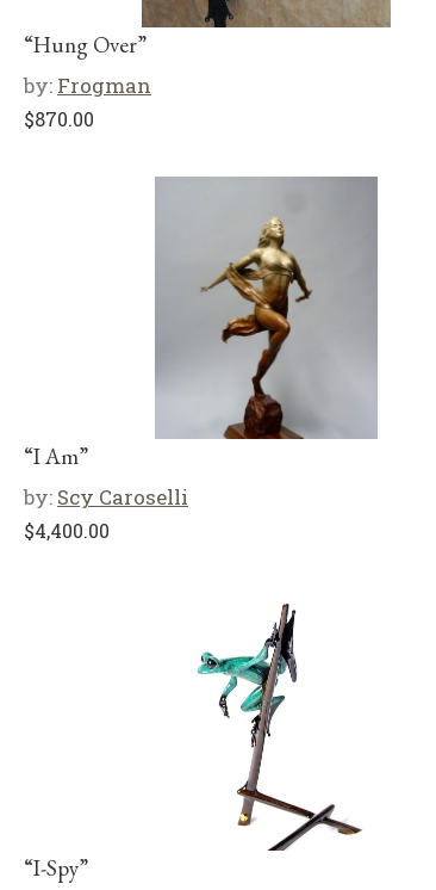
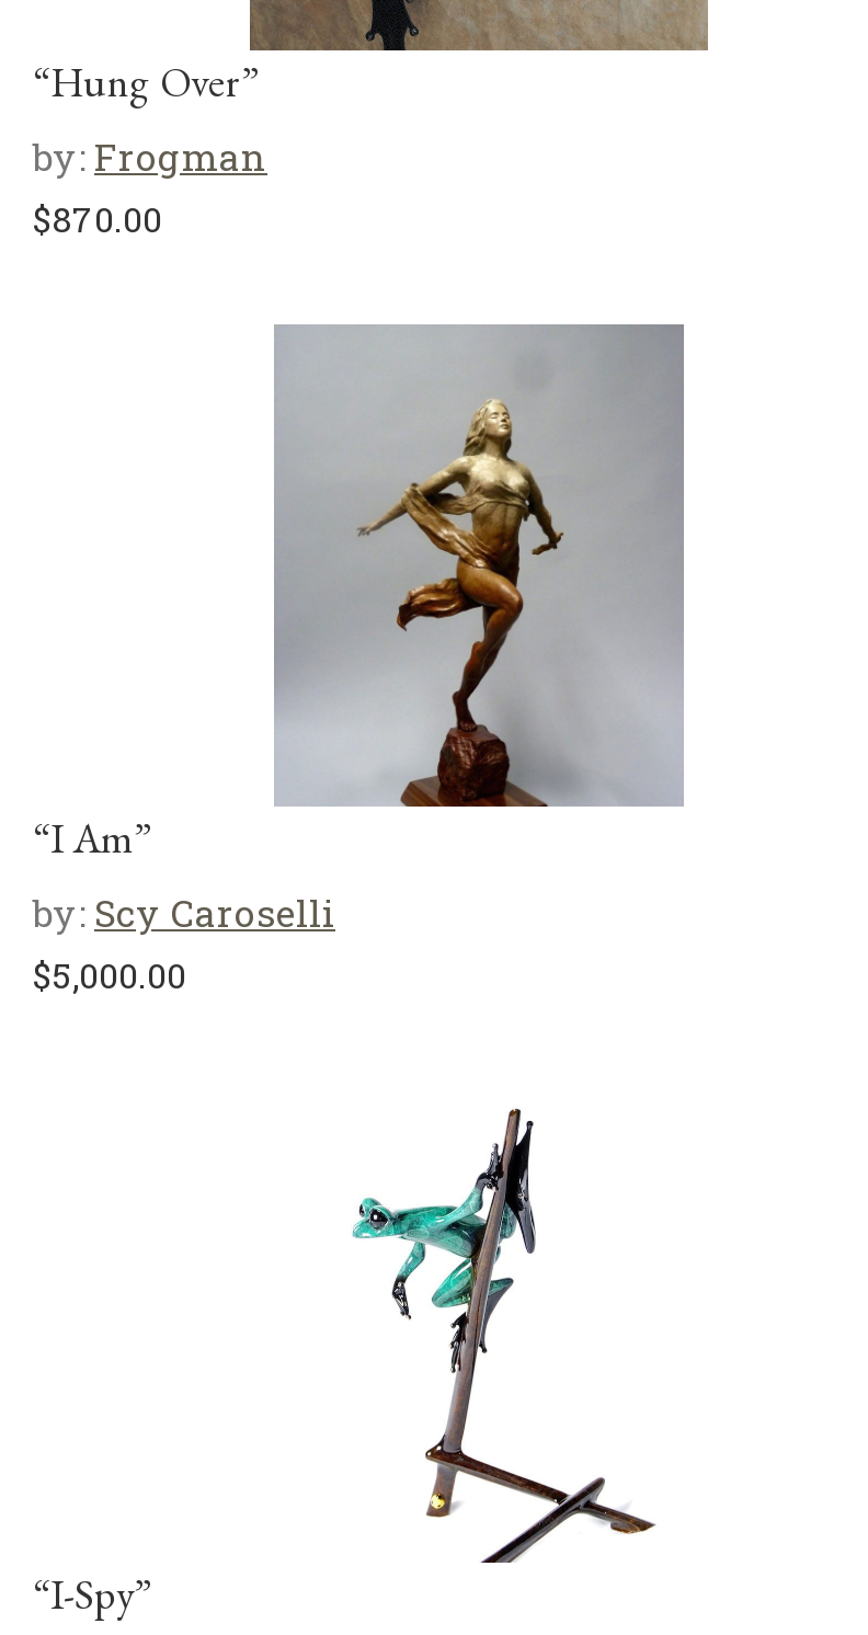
- $4,400.00
+ $5,000.00
